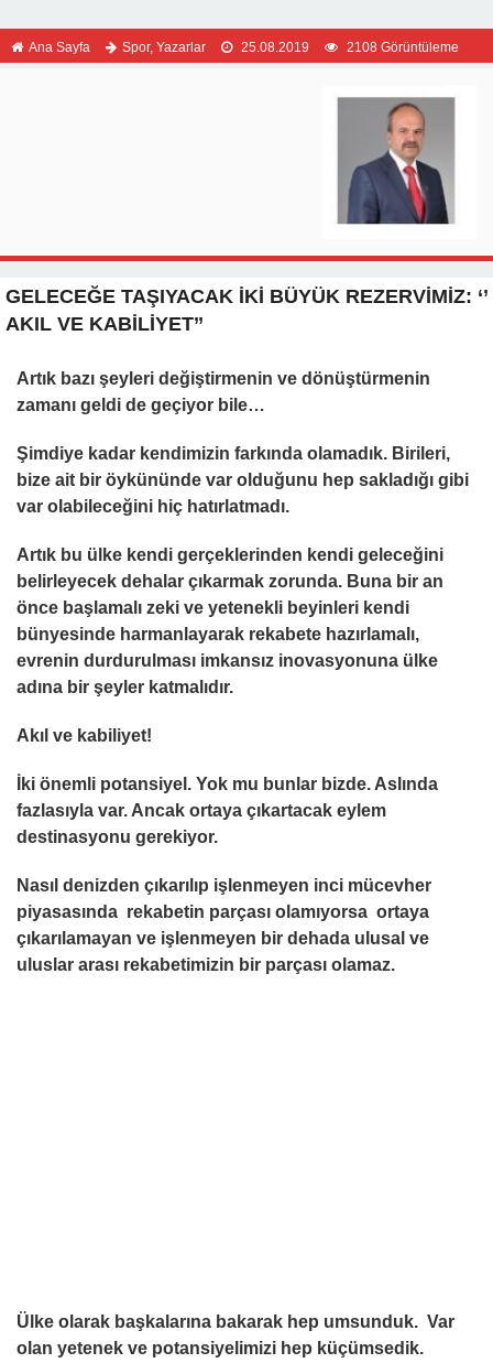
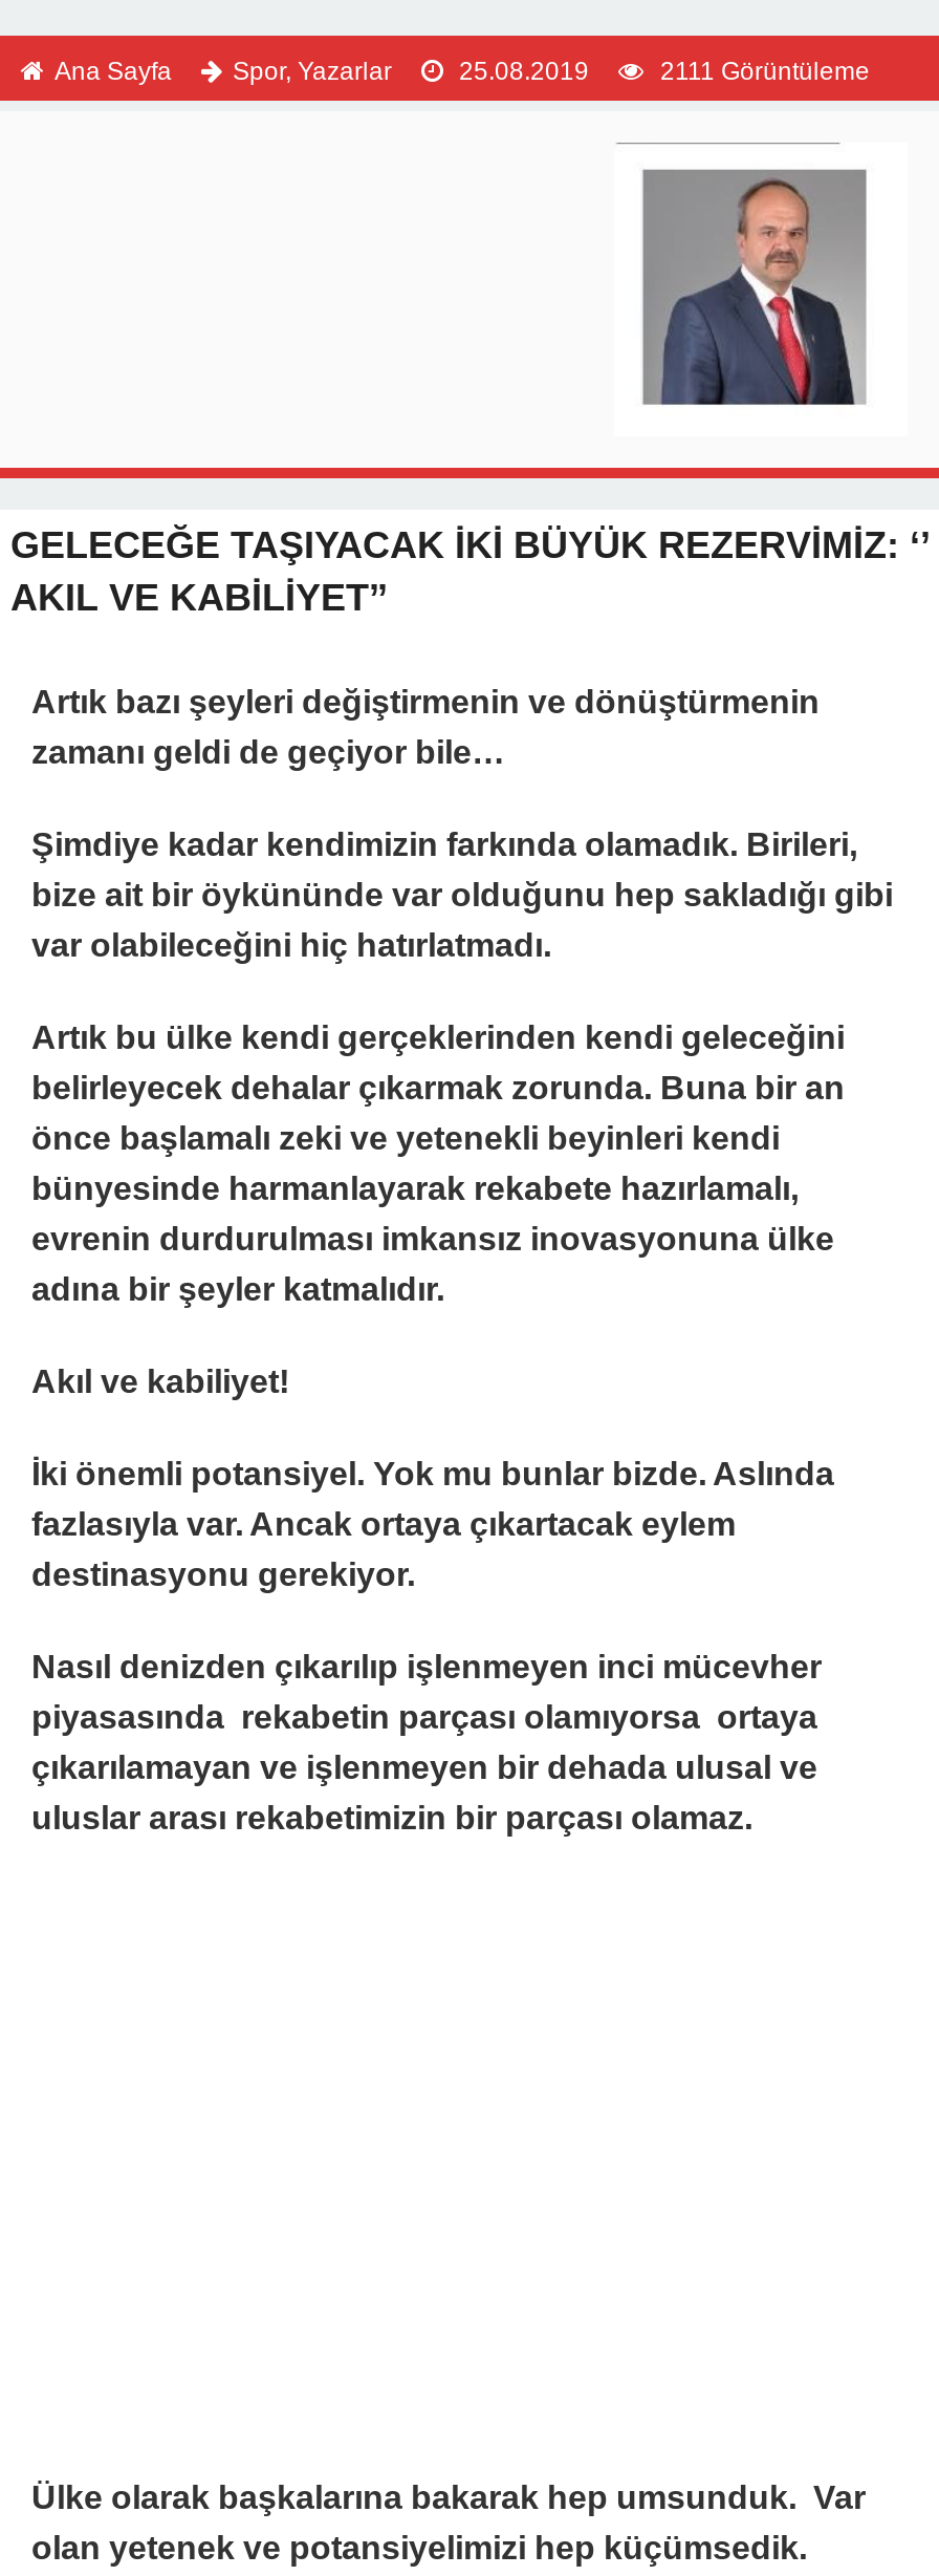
- 2108 Görüntüleme
+ 2111 Görüntüleme
